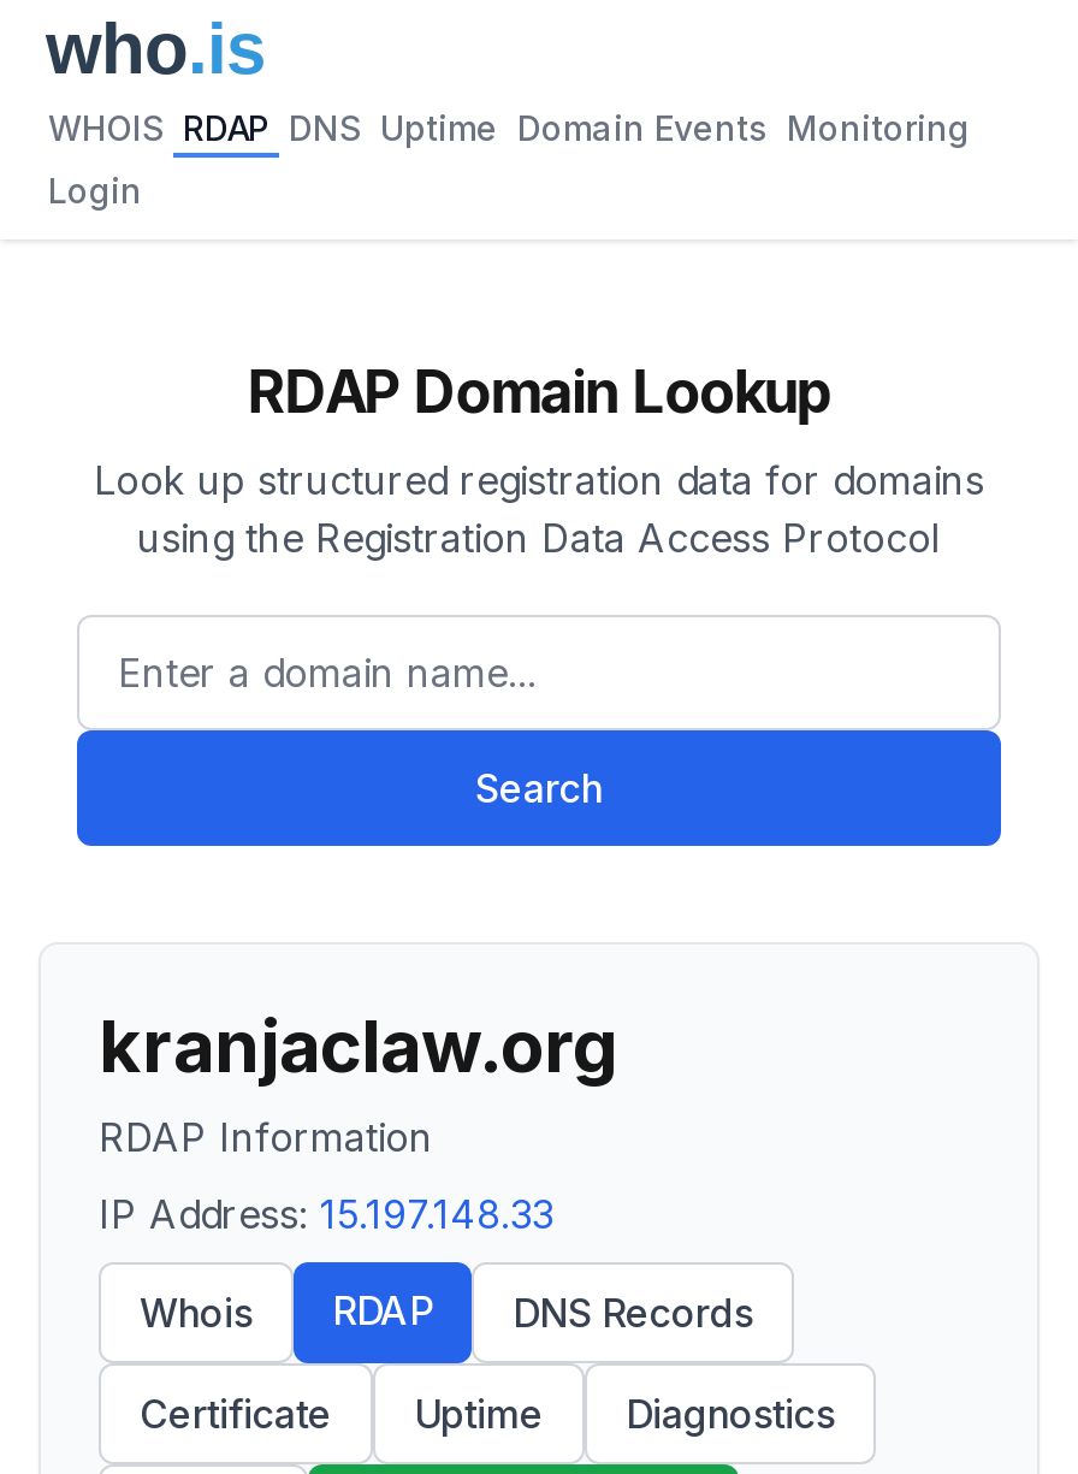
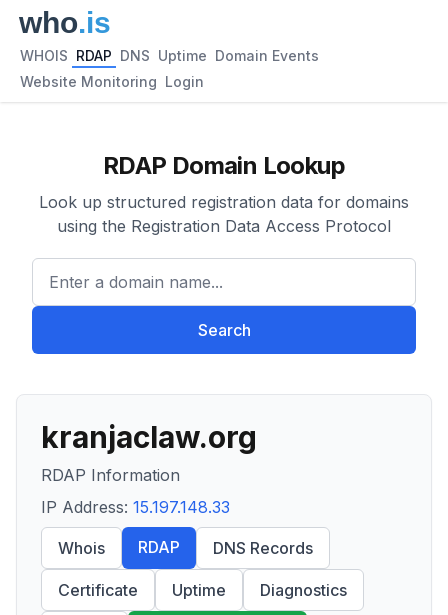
- WHOIS RDAP DNS Uptime Domain Events Monitoring
+ WHOIS RDAP DNS Uptime Domain Events

- Login
+ Website Monitoring Login
